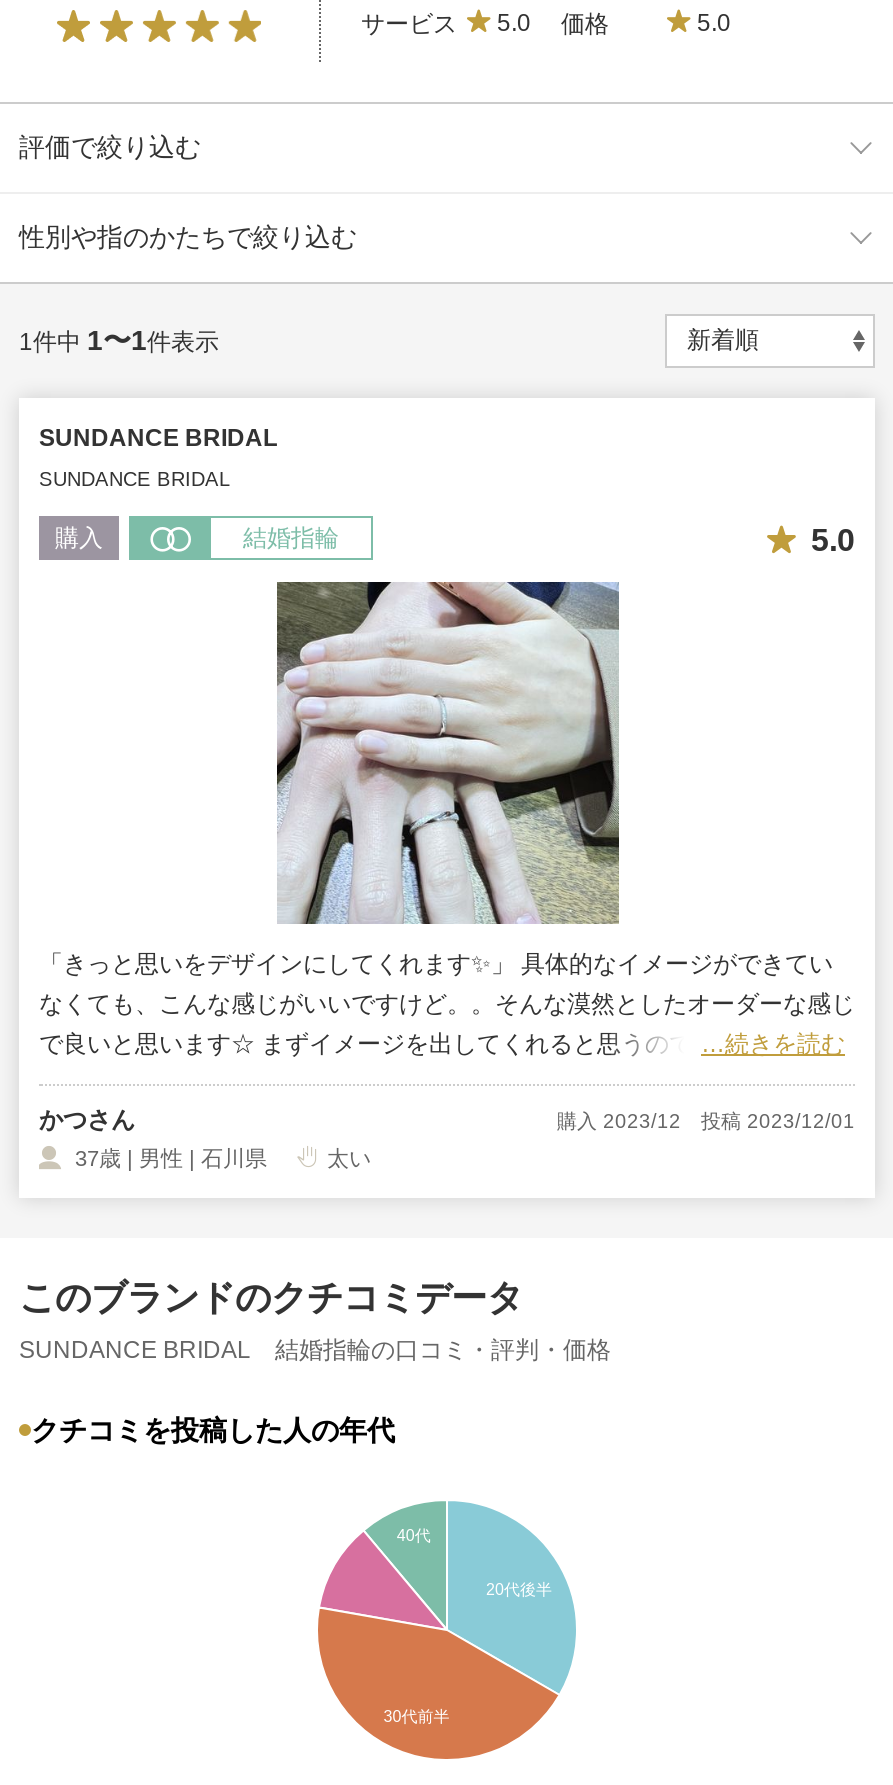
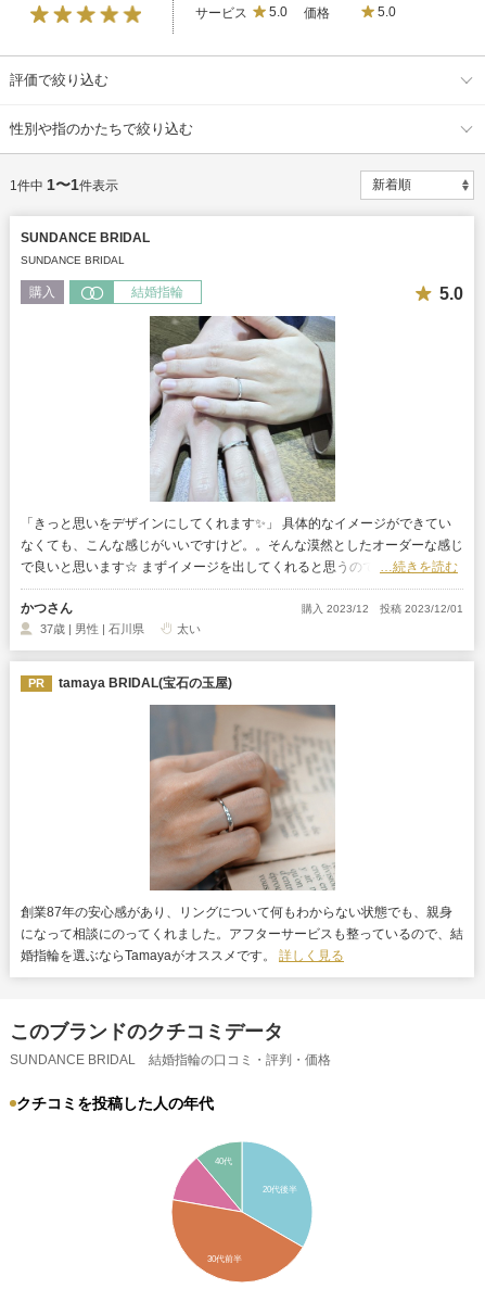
+ [image]
+ 創業87年の安心感があり、リングについて何もわからない状態でも、親身
+ になって相談にのってくれました。アフターサービスも整っているので、結
+ 婚指輪を選ぶならTamayaがオススメです。詳しく見る

+ PR
+ tamaya BRIDAL(宝石の玉屋)
